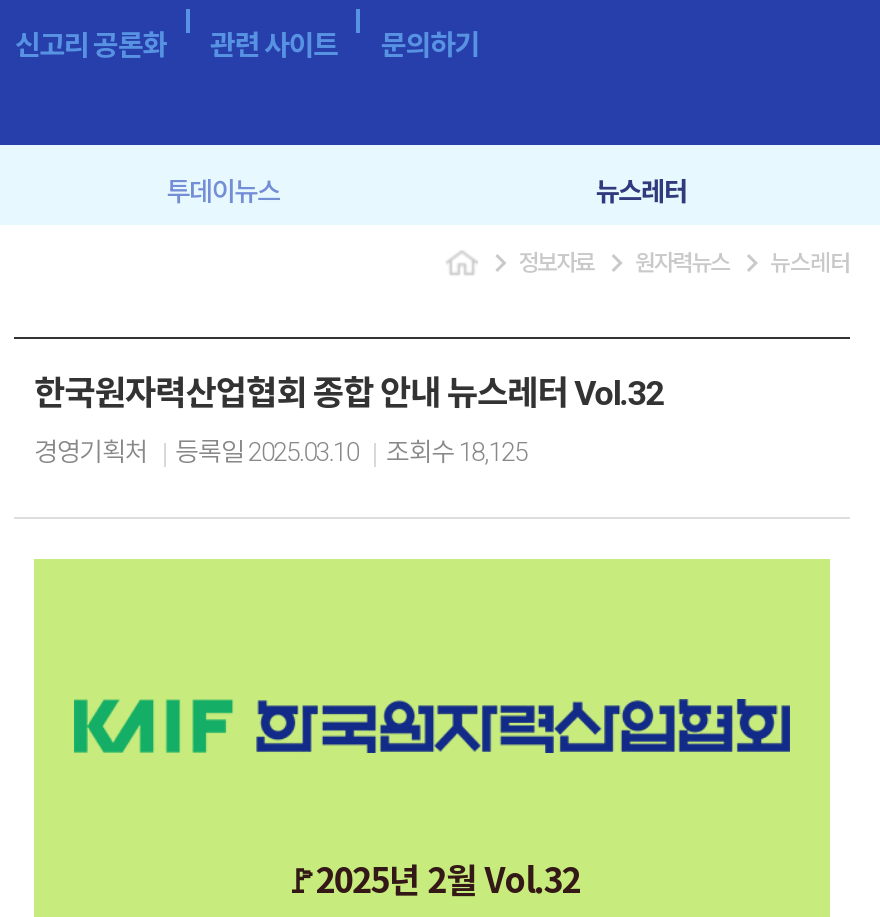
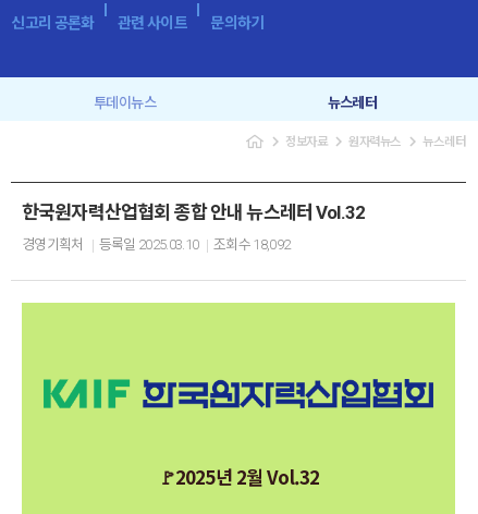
- 경영기획처 등록일 2025.03.10 조회수 18,125
+ 경영기획처 등록일 2025.03.10 조회수 18,092
